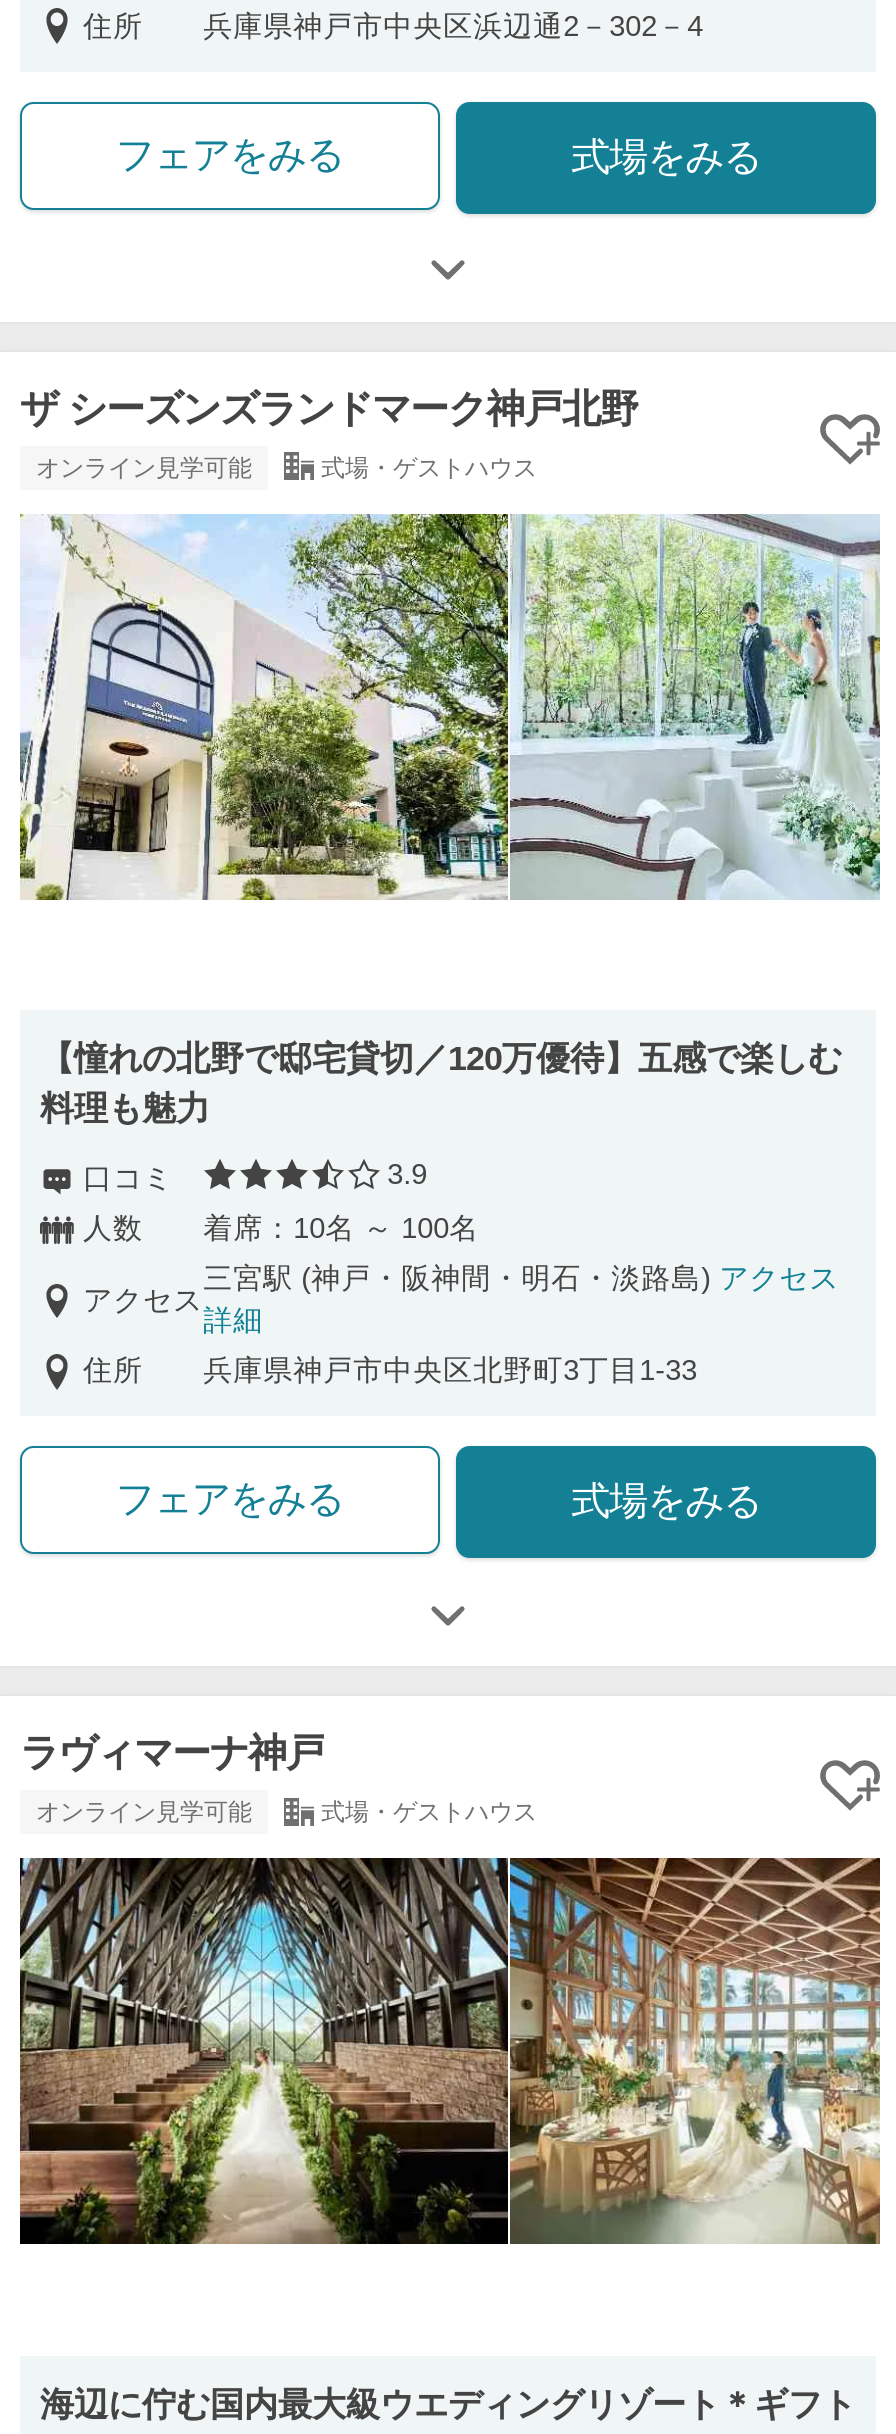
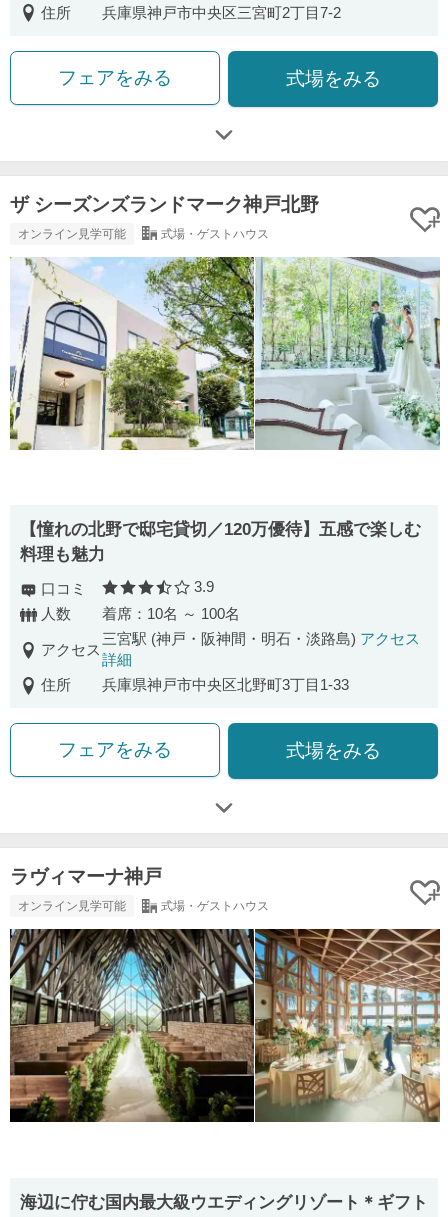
- 兵庫県神戸市中央区浜辺通2－302－4
+ 兵庫県神戸市中央区三宮町2丁目7-2
